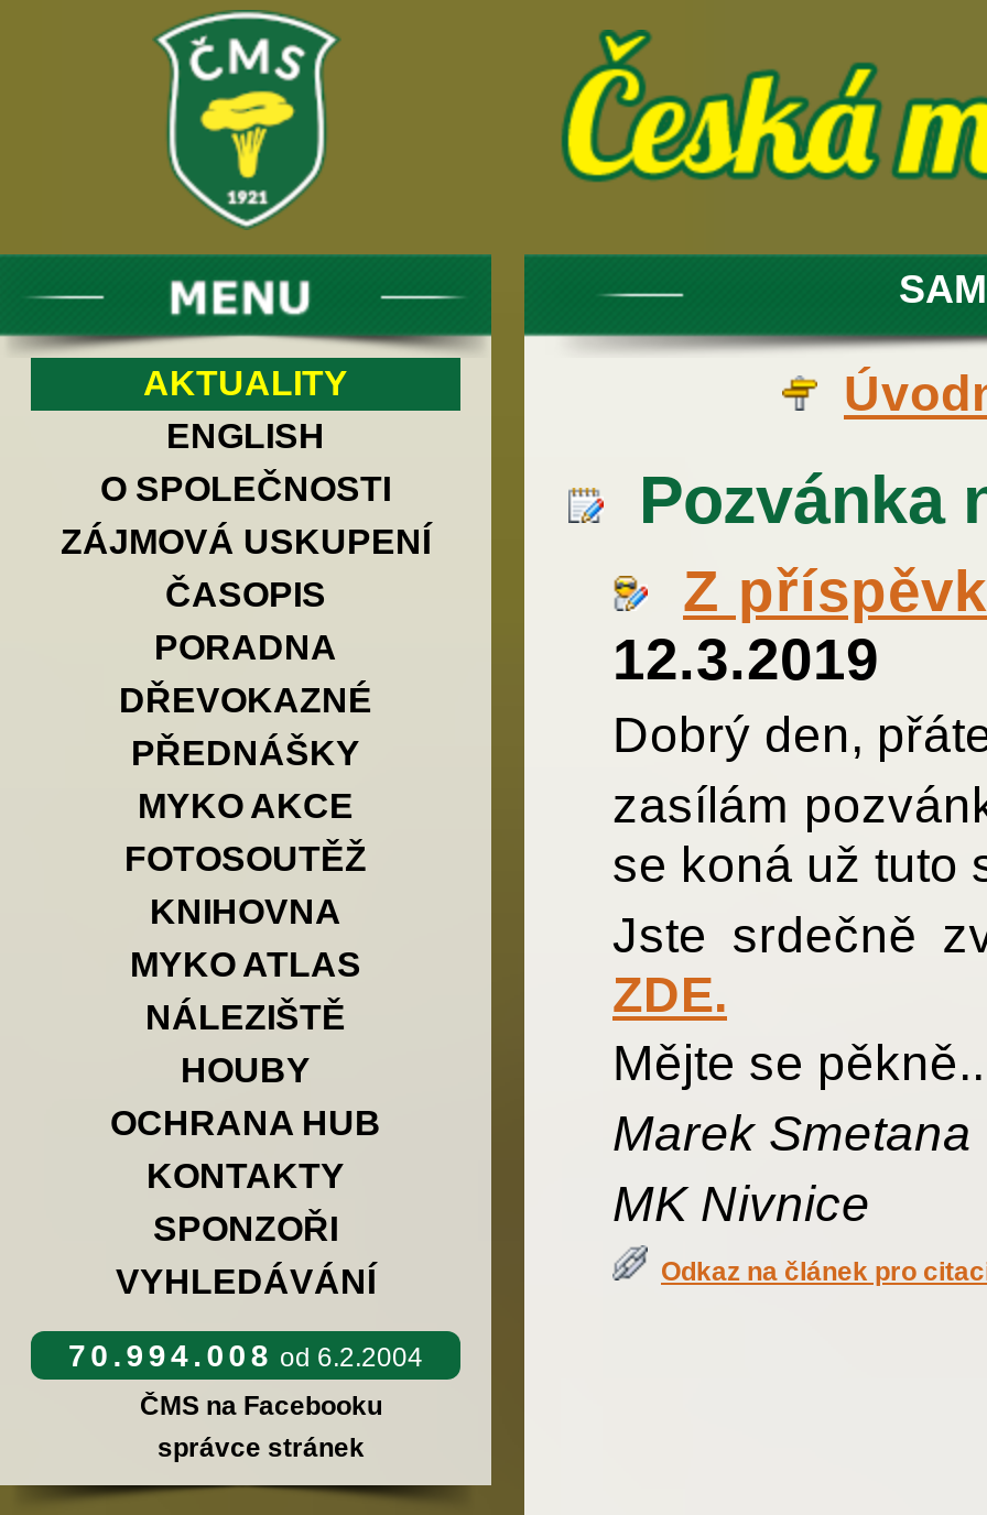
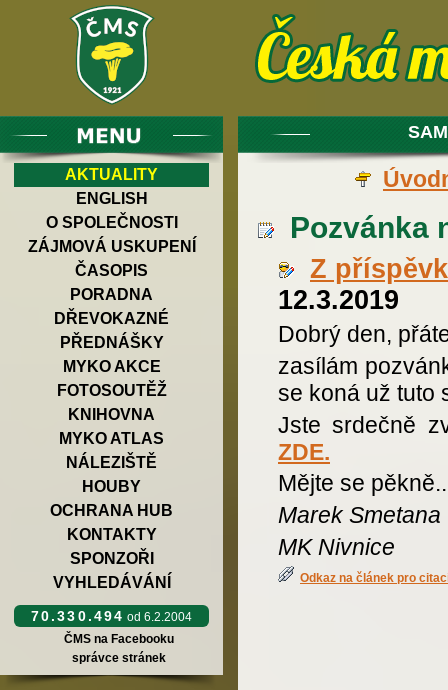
- 70.994.008 od 6.2.2004
+ 70.330.494 od 6.2.2004
